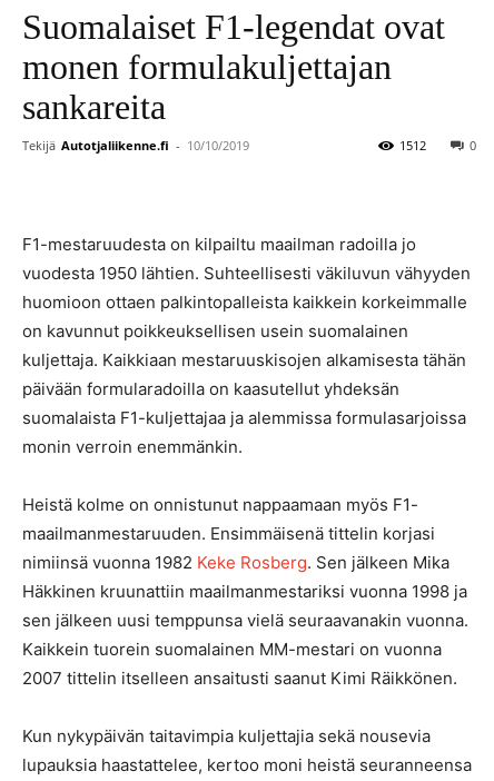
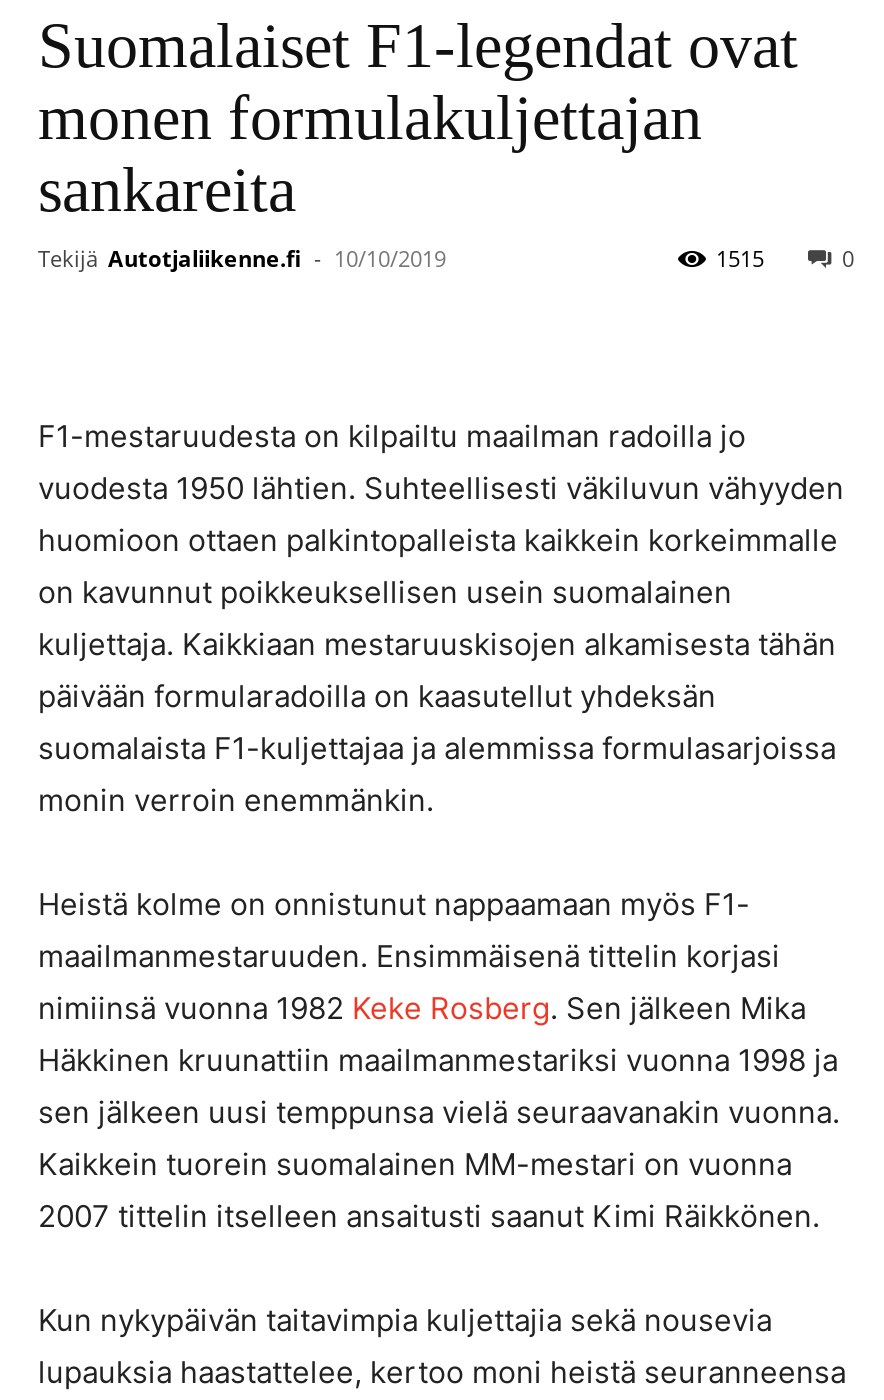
- 1512
+ 1515
